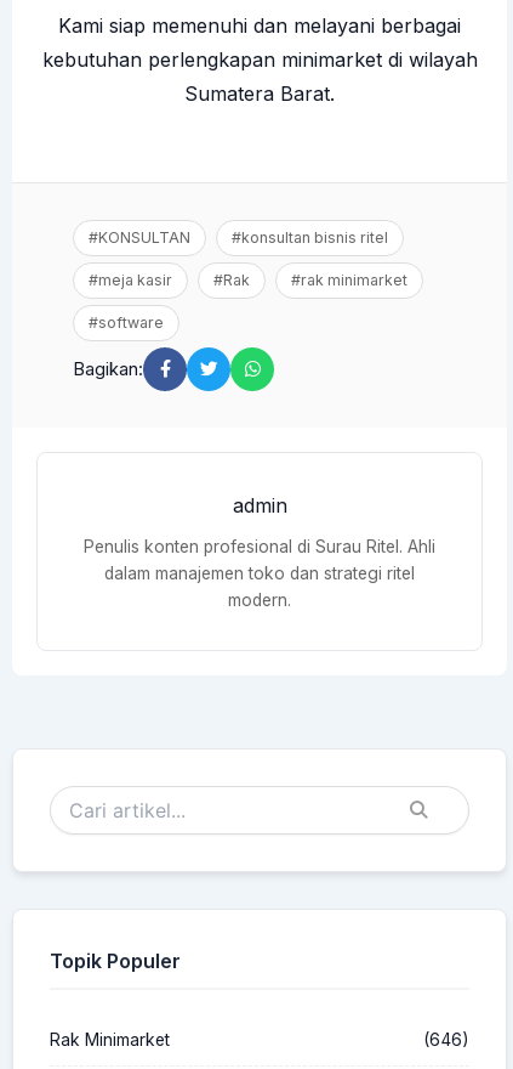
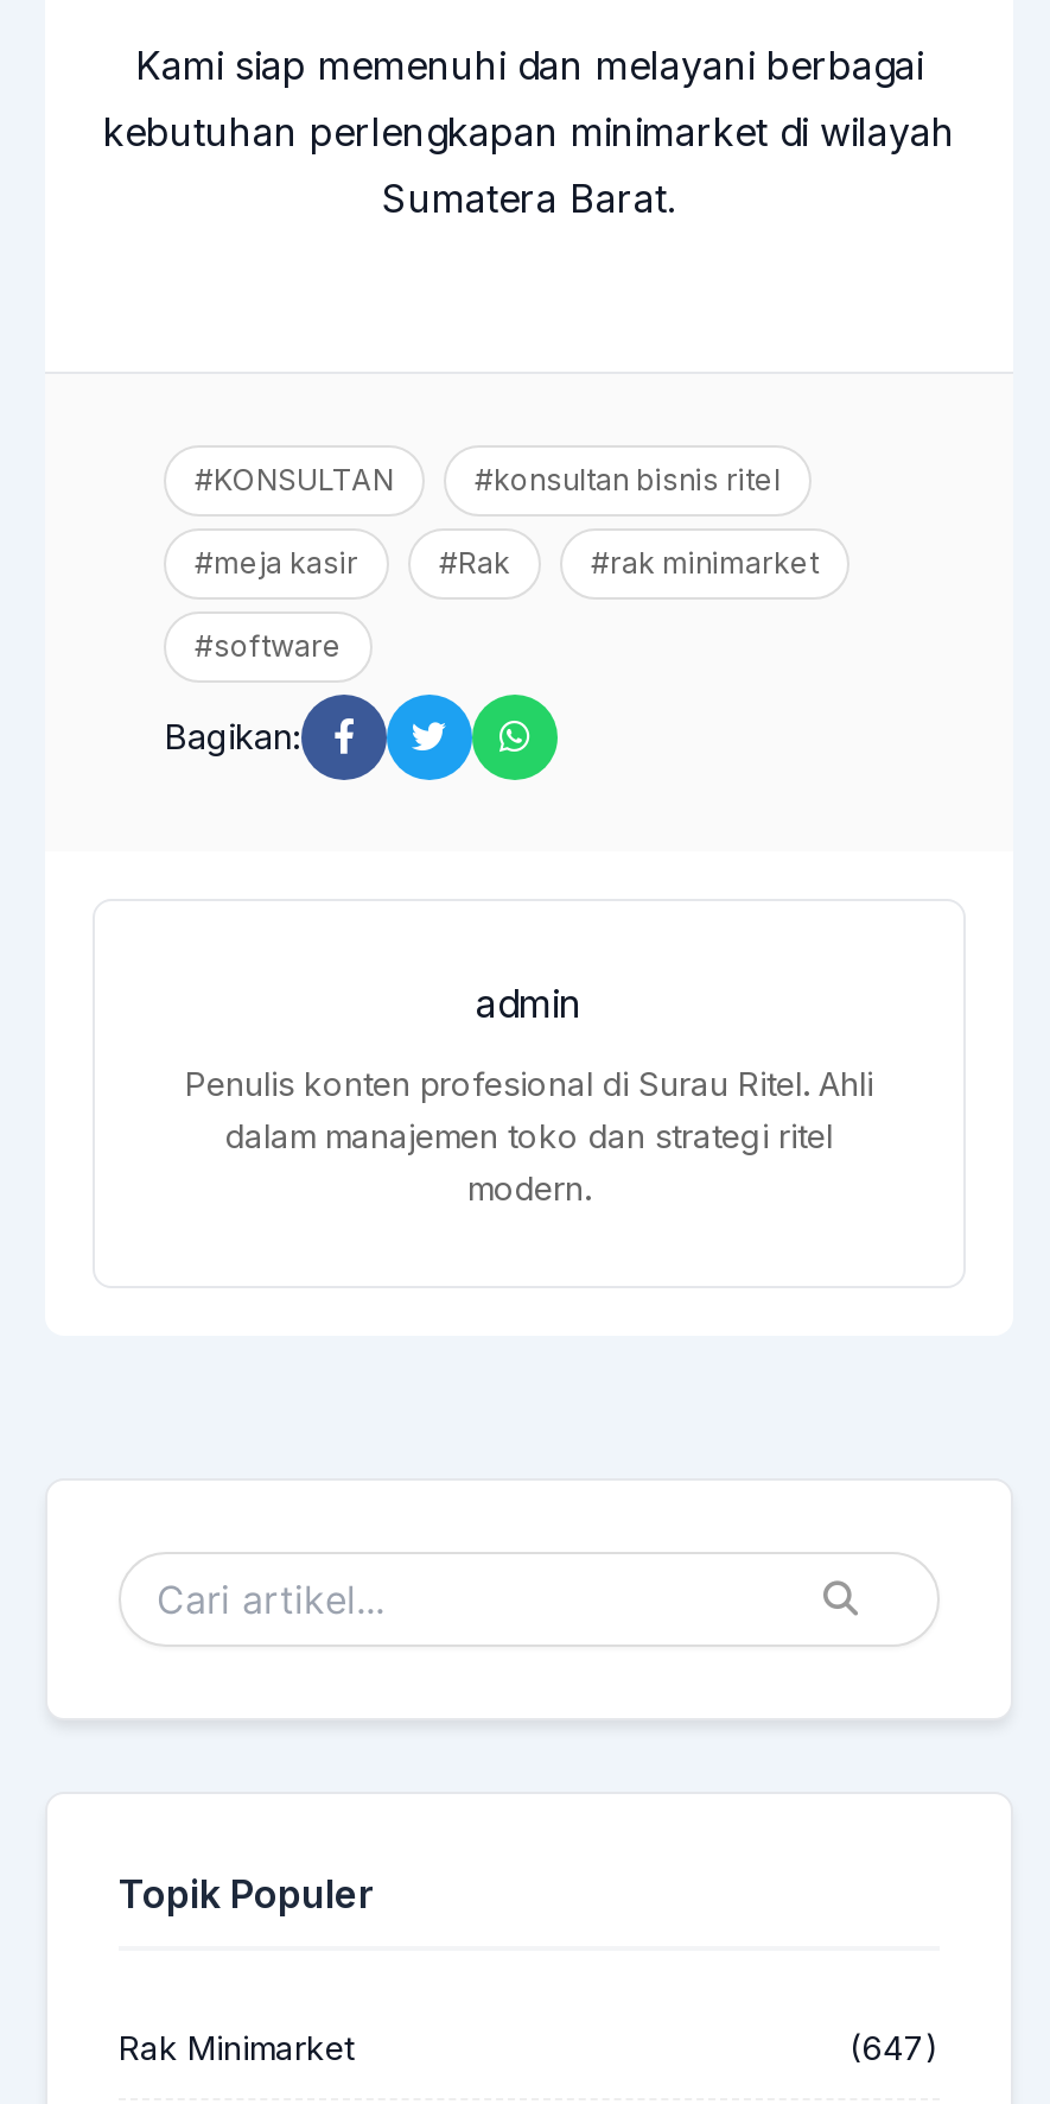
- (646)
+ (647)
